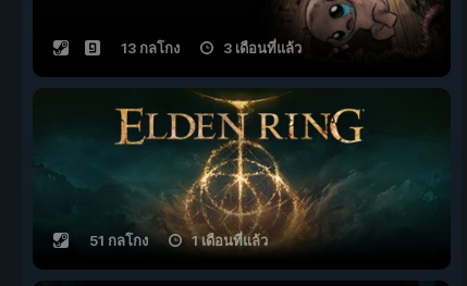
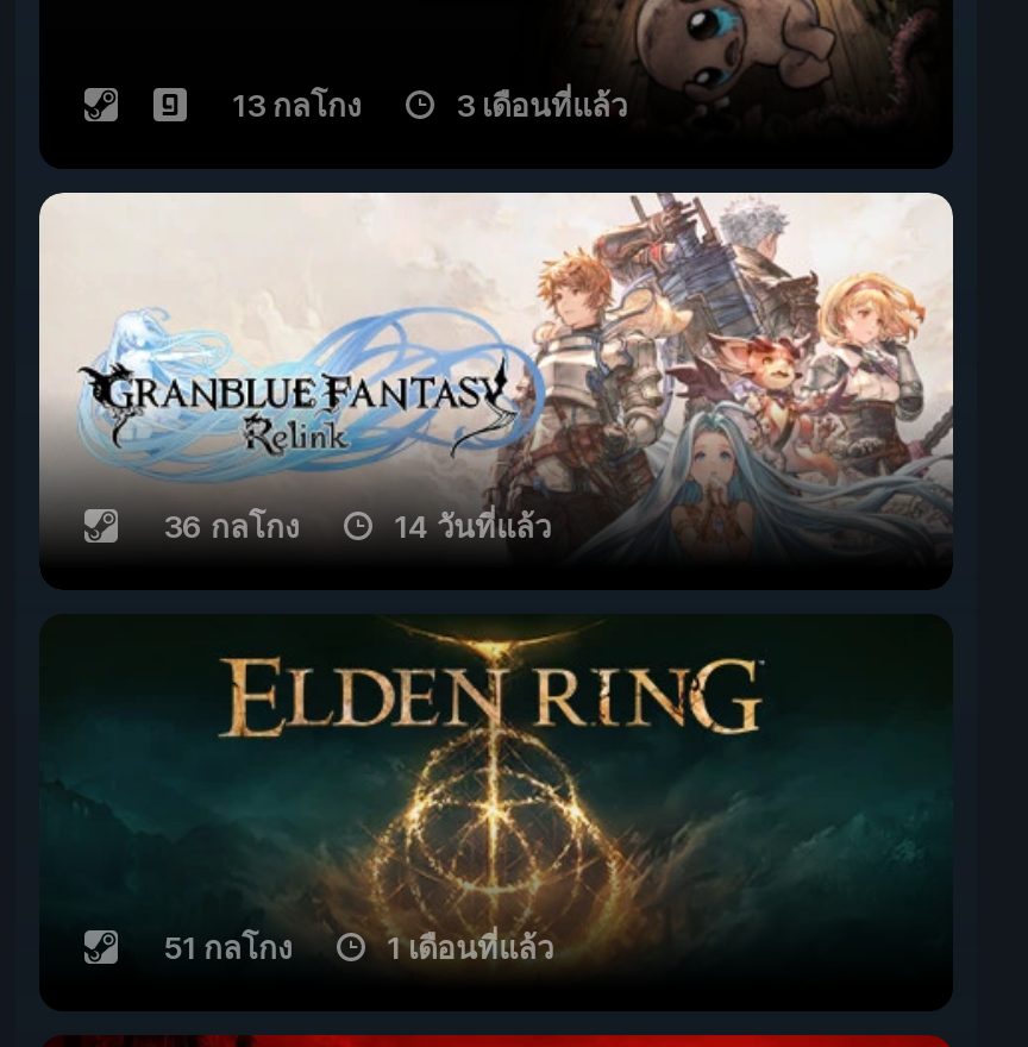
+ [image]
+ 36 กลโกง
+ 14 วันที่แล้ว
